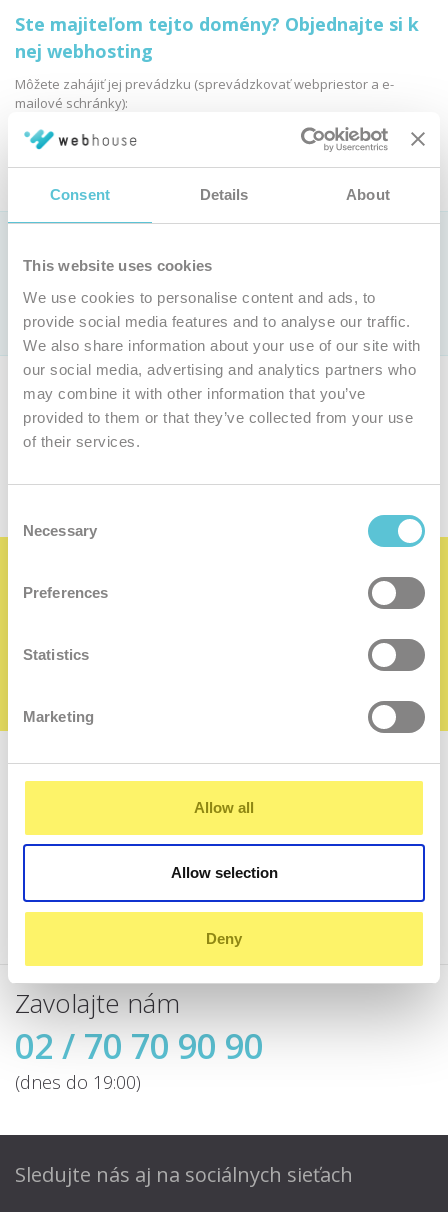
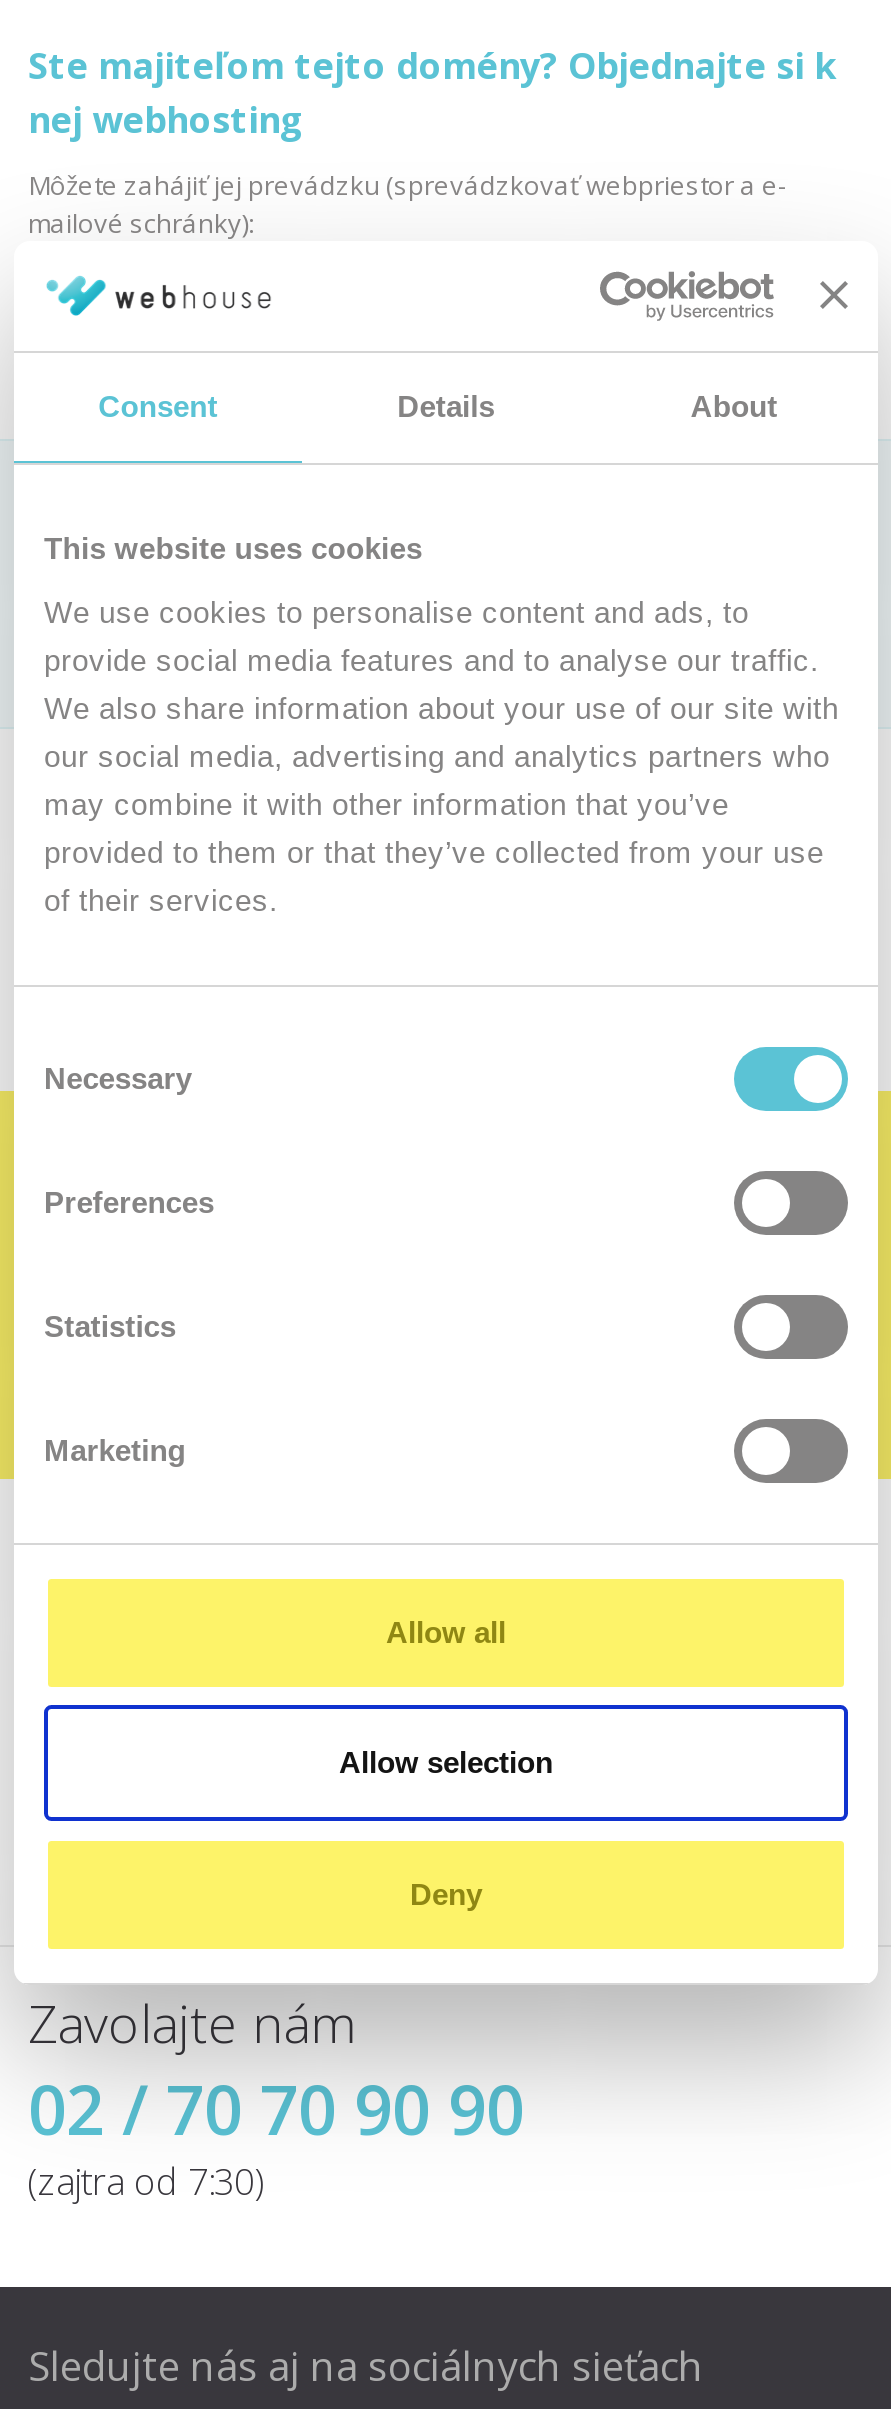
- (dnes do 19:00)
+ (zajtra od 7:30)
